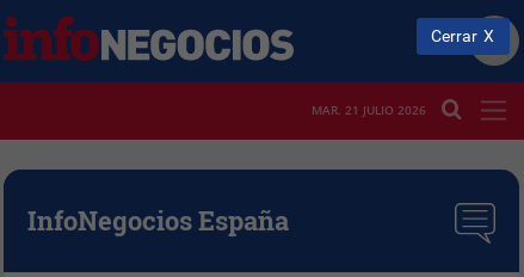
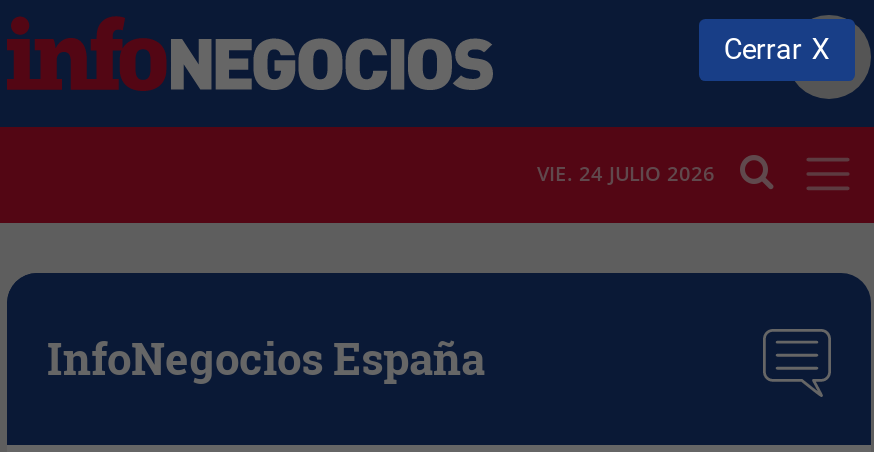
- MAR. 21 JULIO 2026
+ VIE. 24 JULIO 2026
